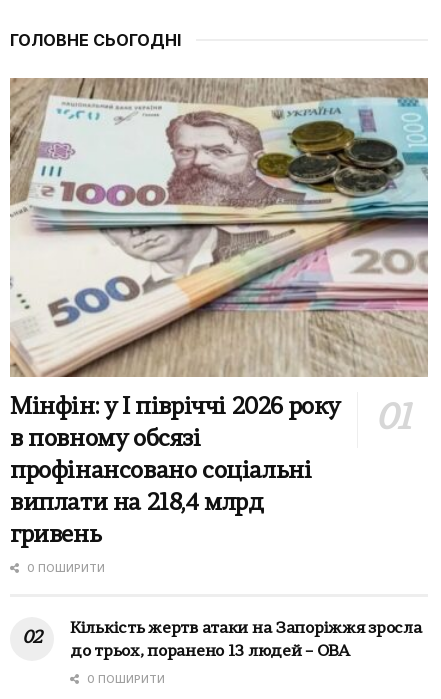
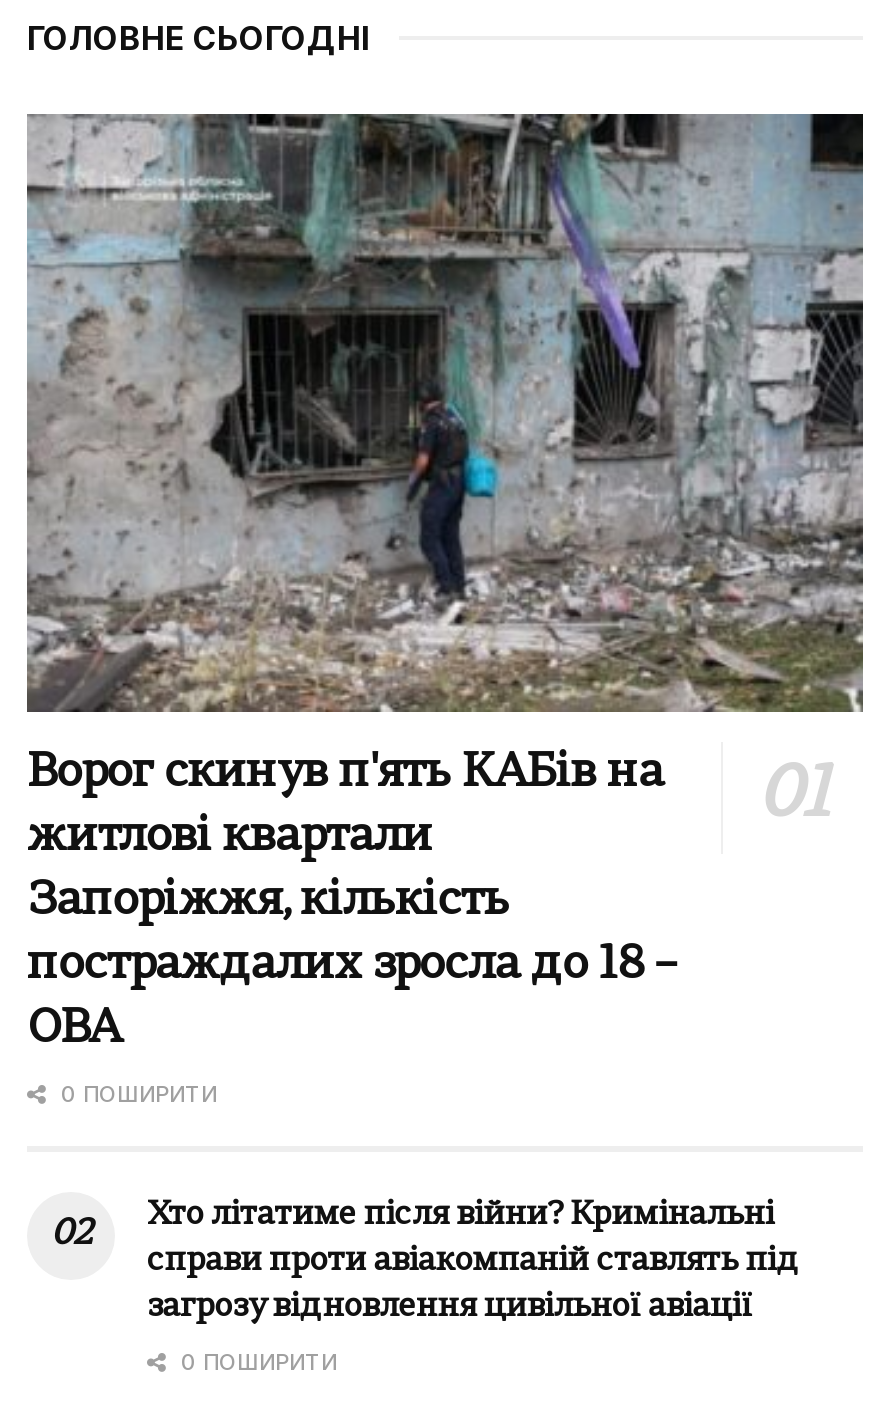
- [image]
- Мінфін: у І півріччі 2026 року
- в повному обсязі
- профінансовано соціальні
- виплати на 218,4 млрд
- гривень
+ [image]
+ Ворог скинув п'ять КАБів на
+ житлові квартали
+ Запоріжжя, кількість
+ постраждалих зросла до 18 –
+ ОВА

- Кількість жертв атаки на Запоріжжя зросла
- до трьох, поранено 13 людей – ОВА
+ Хто літатиме після війни? Кримінальні
+ справи проти авіакомпаній ставлять під
+ загрозу відновлення цивільної авіації
